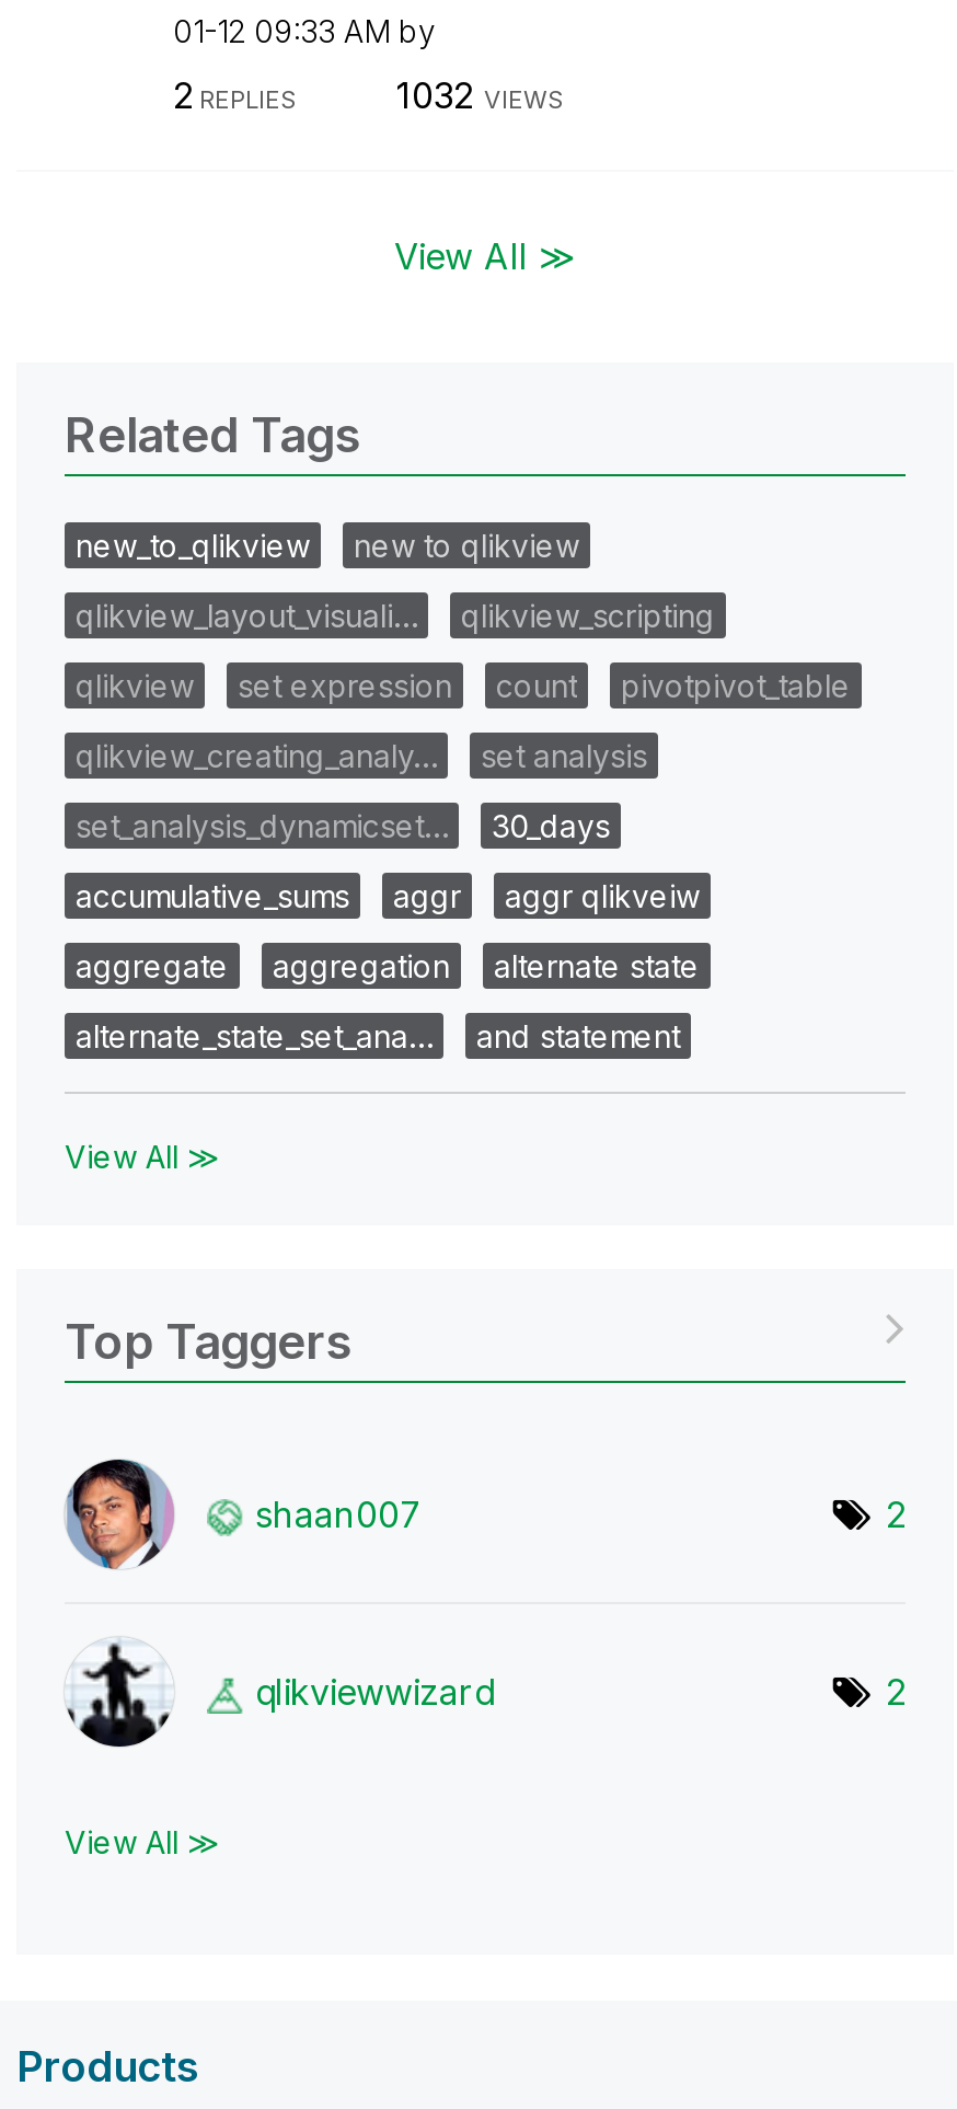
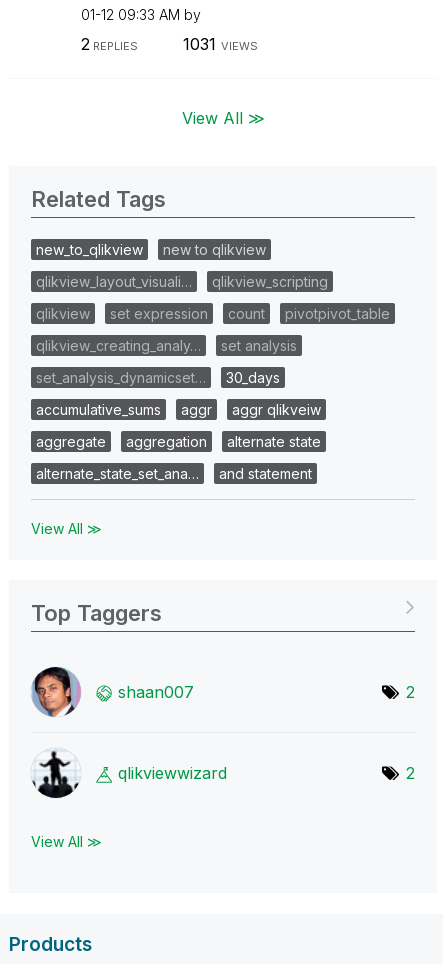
- 1032 VIEWS
+ 1031 VIEWS
